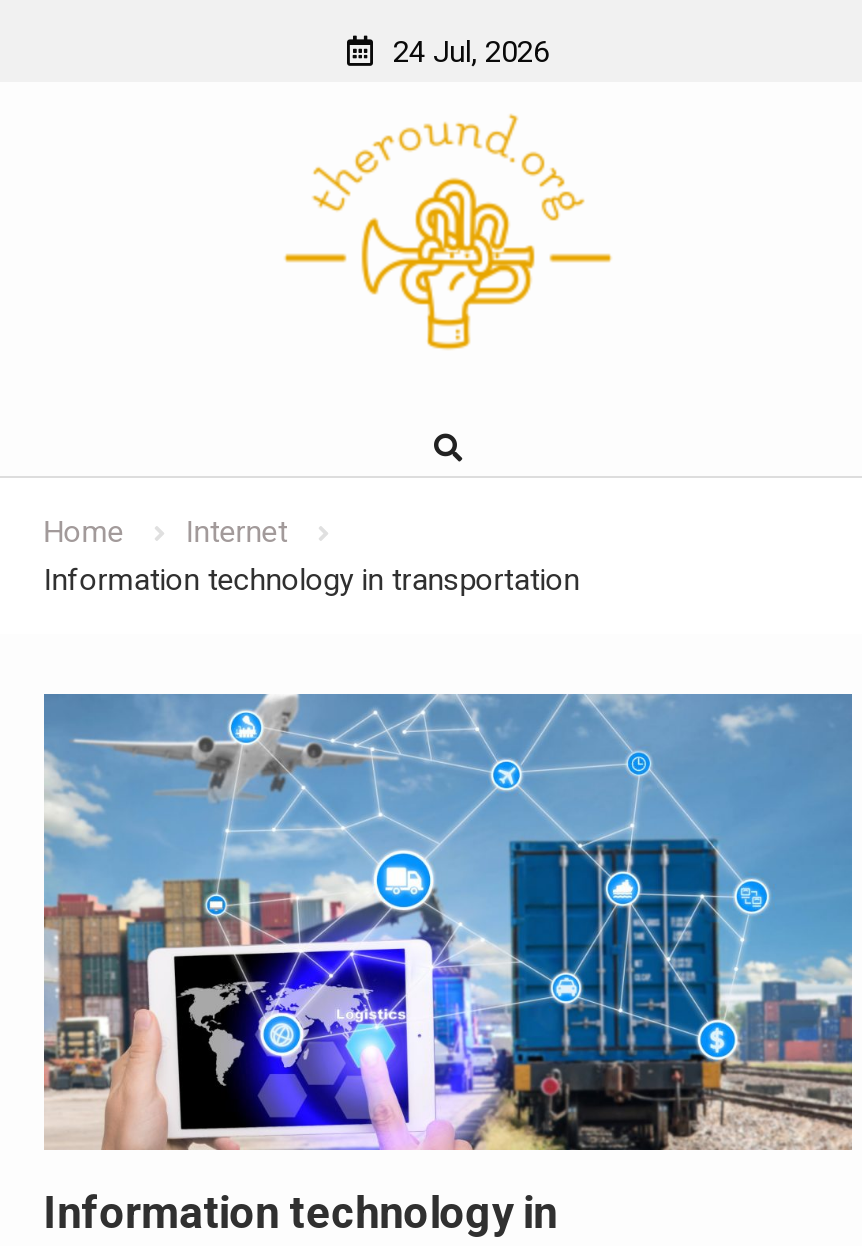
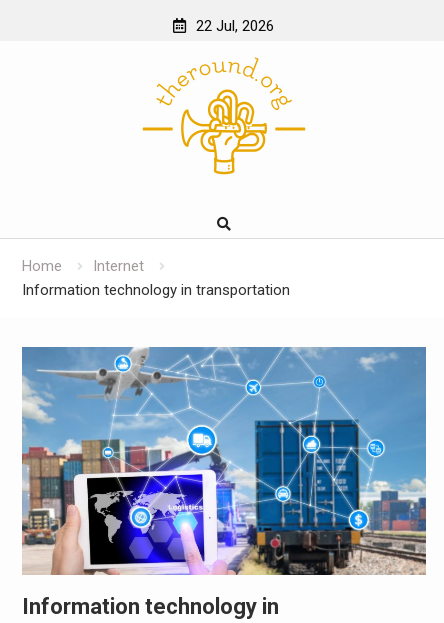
- 24 Jul, 2026
+ 22 Jul, 2026
